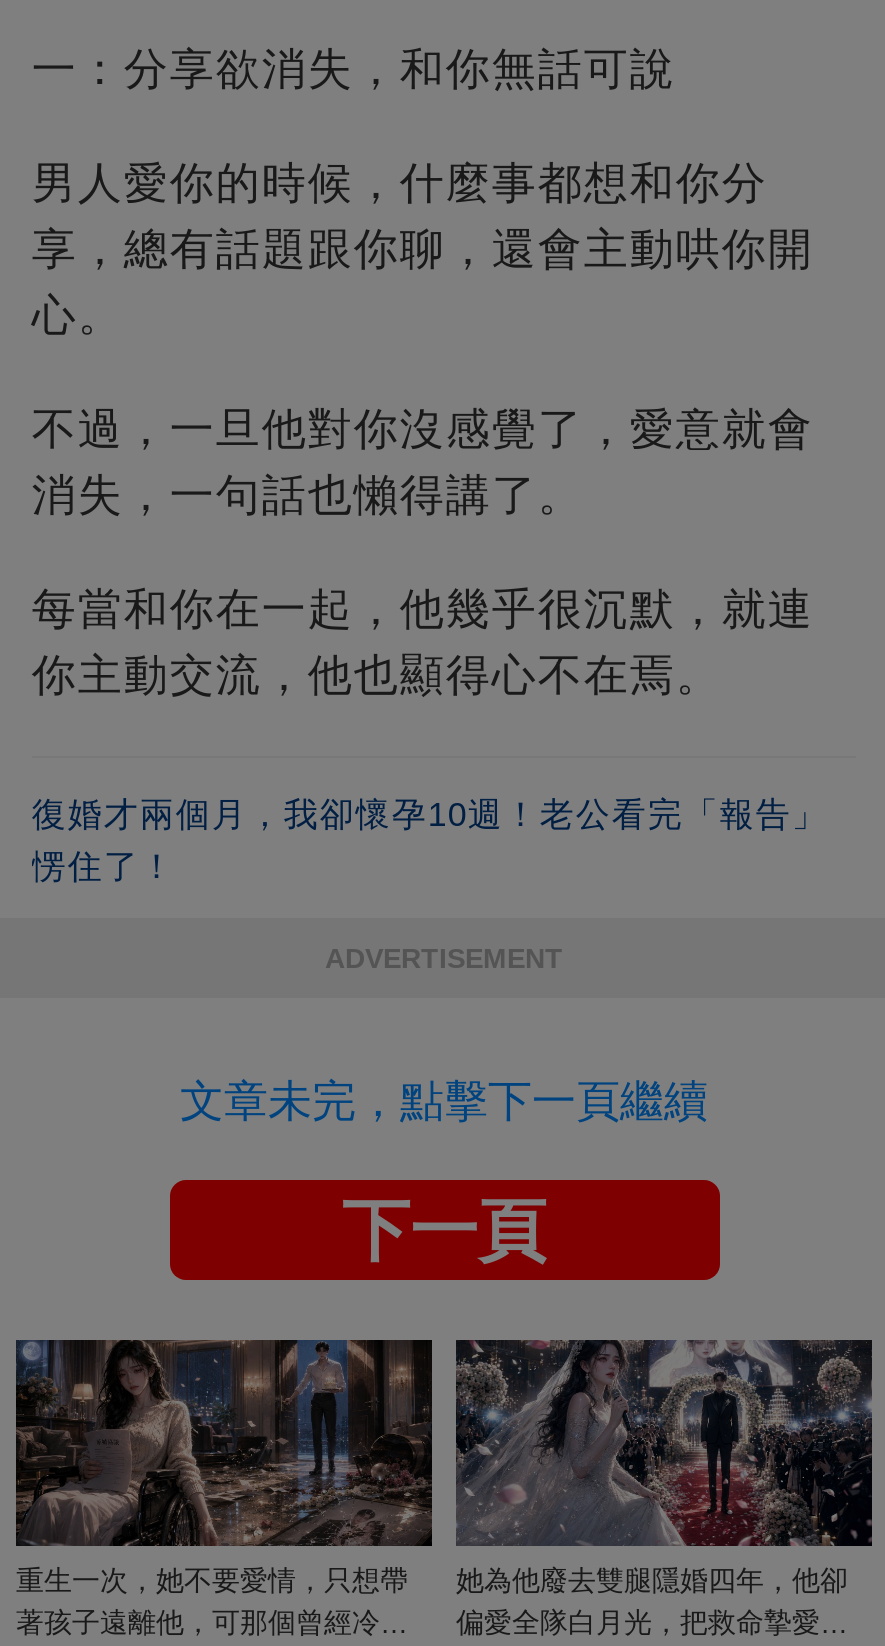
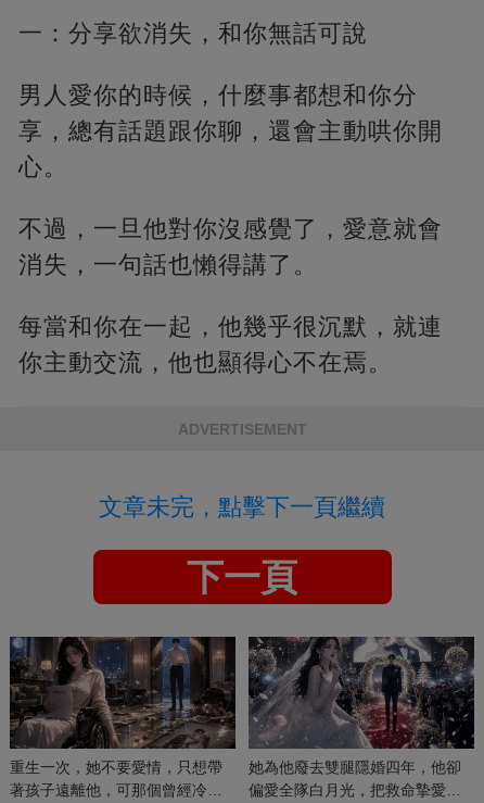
- 復婚才兩個月，我卻懷孕10週！老公看完「報告」
- 愣住了！
